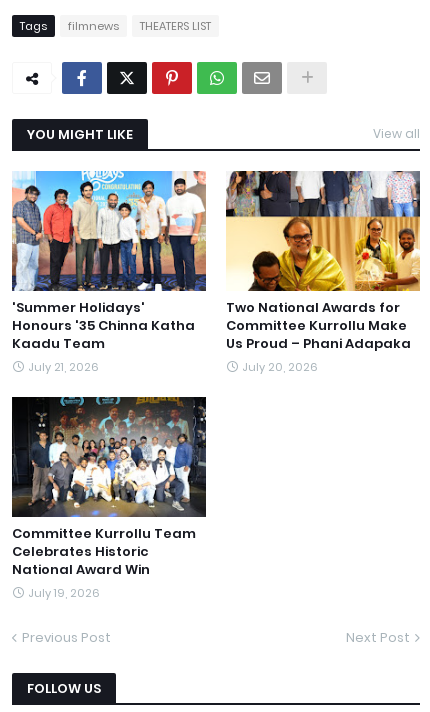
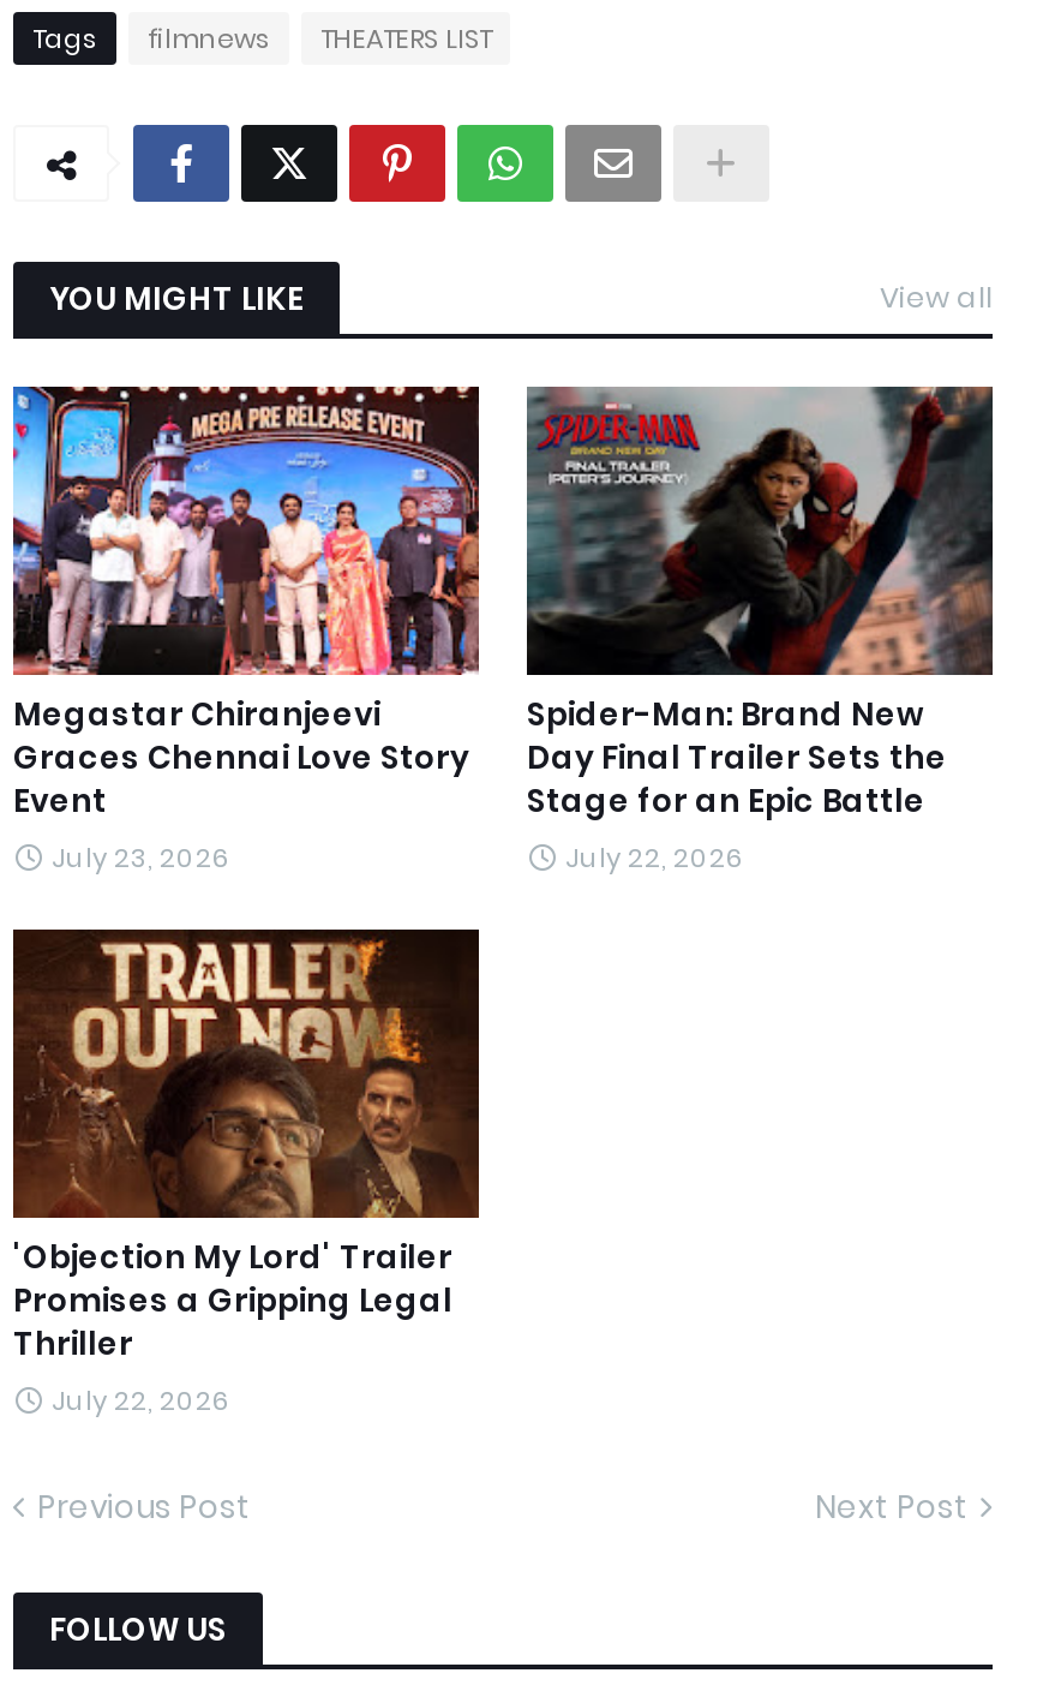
- [image]
- 'Summer Holidays'
- Honours '35 Chinna Katha
- Kaadu Team
- July 21, 2026
+ [image]
+ Megastar Chiranjeevi
+ Graces Chennai Love Story
+ Event
+ July 23, 2026

- [image]
- Two National Awards for
- Committee Kurrollu Make
- Us Proud – Phani Adapaka
- July 20, 2026
+ [image]
+ Spider-Man: Brand New
+ Day Final Trailer Sets the
+ Stage for an Epic Battle
+ July 22, 2026

- [image]
- Committee Kurrollu Team
- Celebrates Historic
- National Award Win
- July 19, 2026
+ [image]
+ 'Objection My Lord' Trailer
+ Promises a Gripping Legal
+ Thriller
+ July 22, 2026
